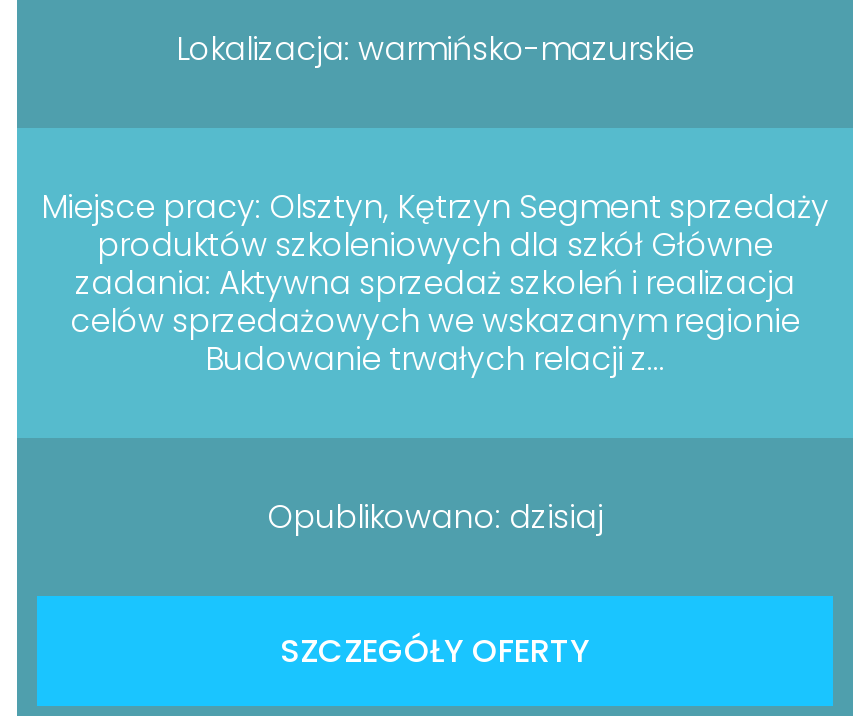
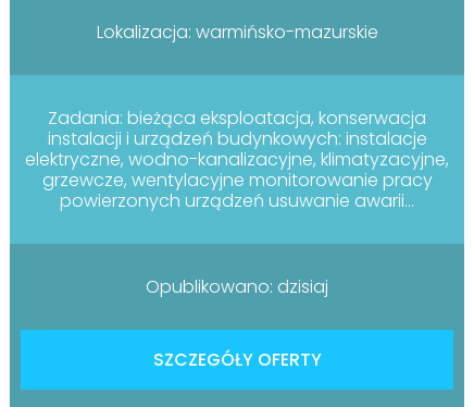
- Miejsce pracy: Olsztyn, Kętrzyn Segment sprzedaży
- produktów szkoleniowych dla szkół Główne
- zadania: Aktywna sprzedaż szkoleń i realizacja
- celów sprzedażowych we wskazanym regionie
- Budowanie trwałych relacji z...
+ Zadania: bieżąca eksploatacja, konserwacja
+ instalacji i urządzeń budynkowych: instalacje
+ elektryczne, wodno-kanalizacyjne, klimatyzacyjne,
+ grzewcze, wentylacyjne monitorowanie pracy
+ powierzonych urządzeń usuwanie awarii...
